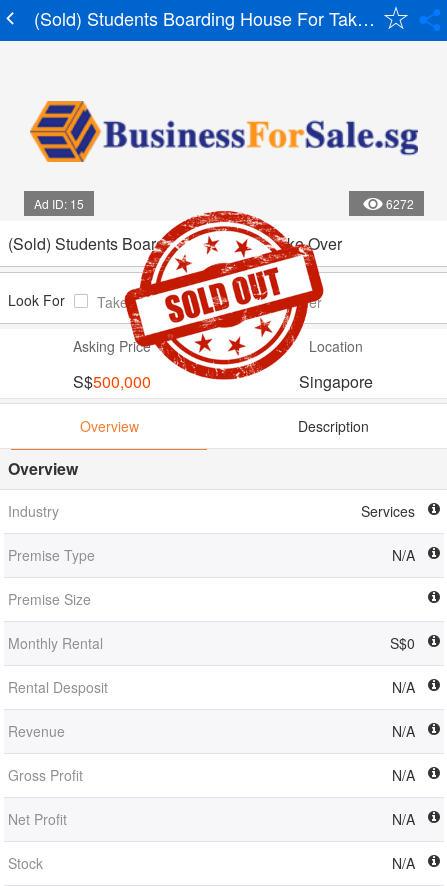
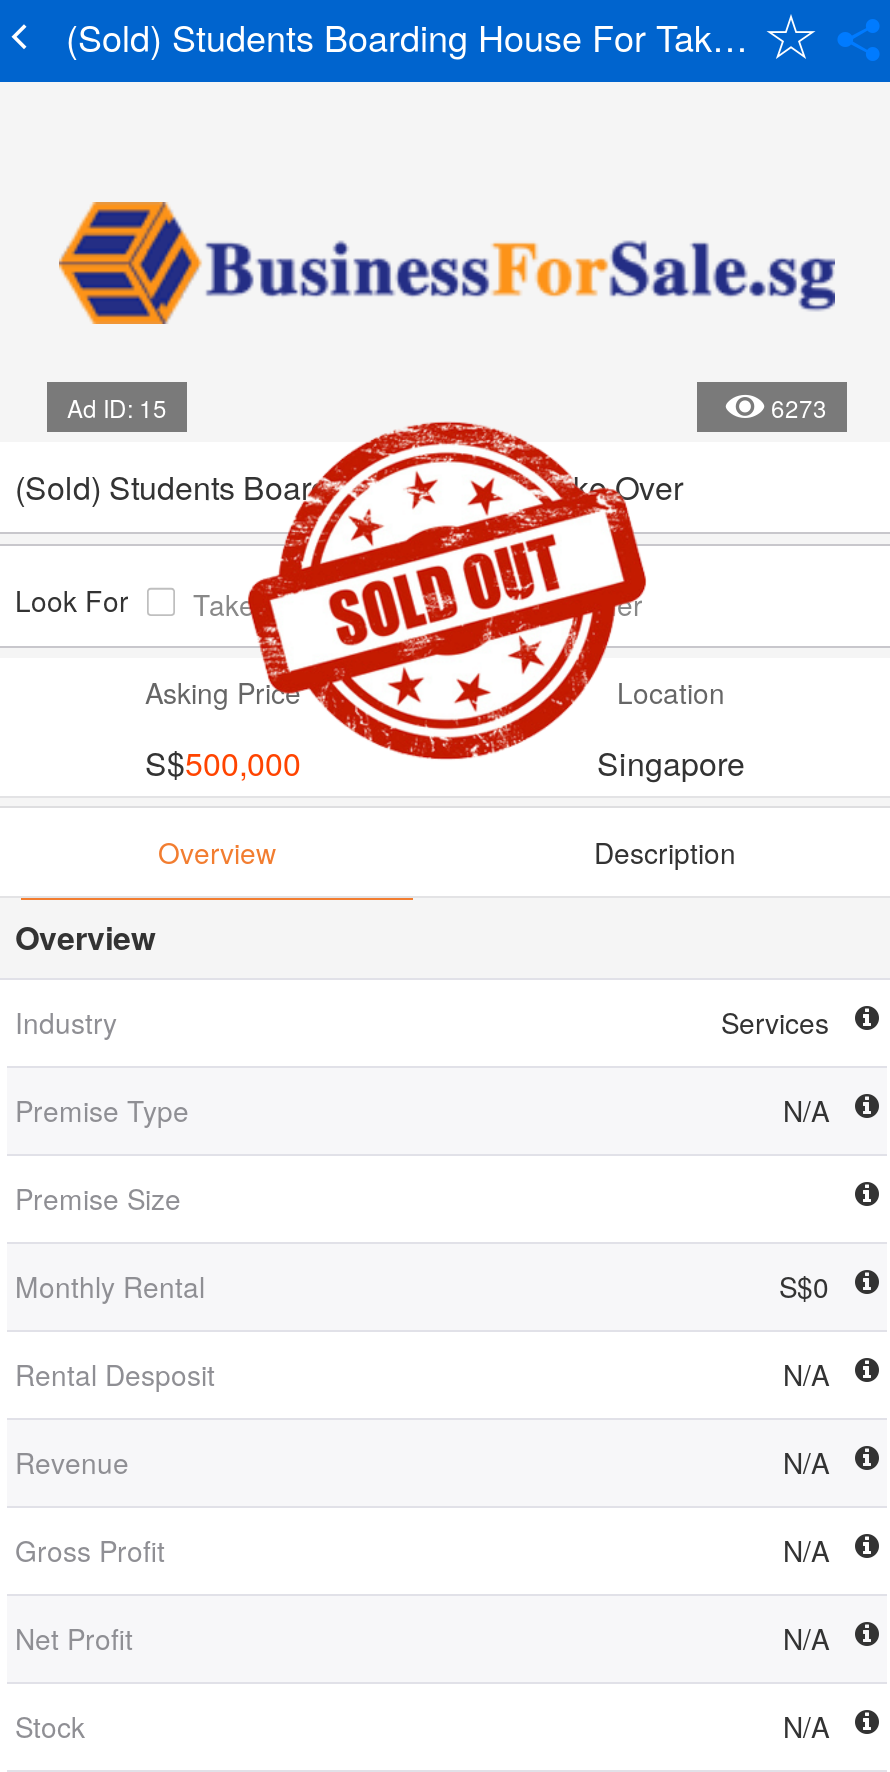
- 6272
+ 6273
